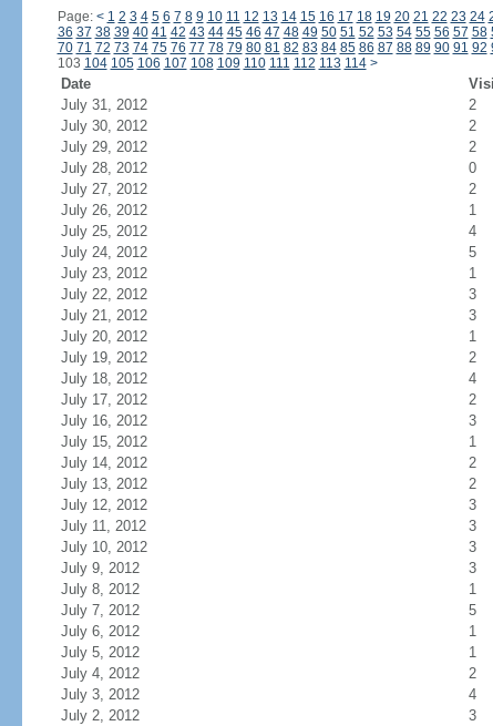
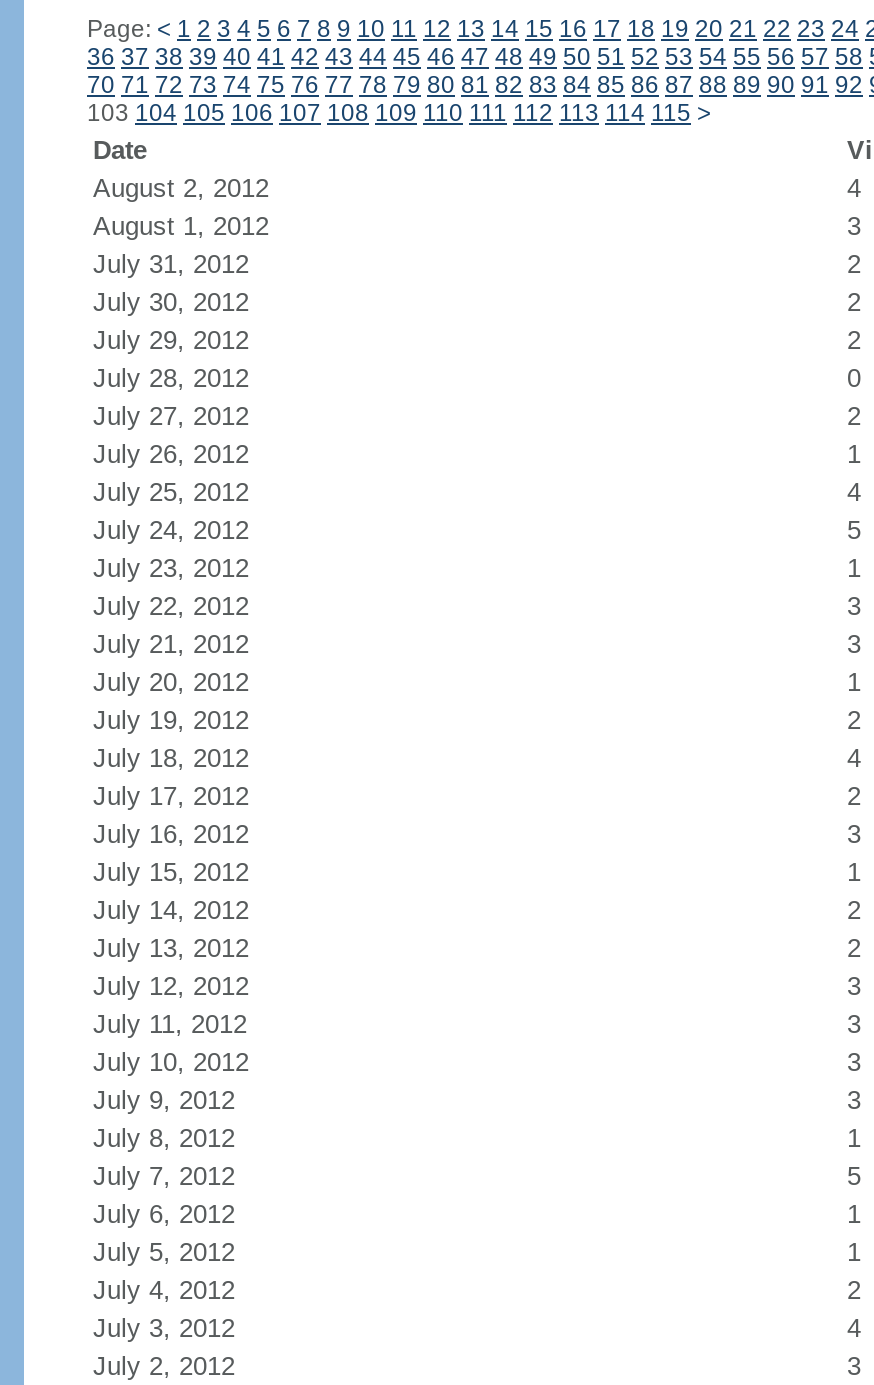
- 103 104 105 106 107 108 109 110 111 112 113 114 >
+ 103 104 105 106 107 108 109 110 111 112 113 114 115 >

+ August 2, 2012
+ 4
+ August 1, 2012
+ 3
